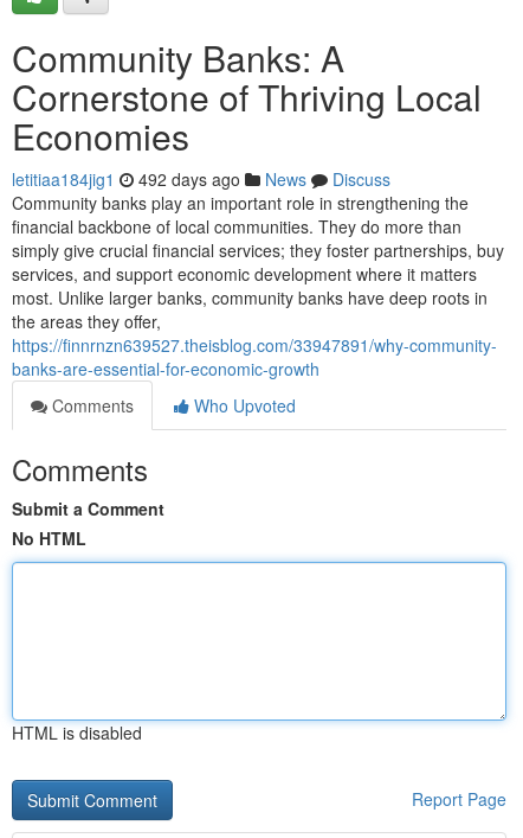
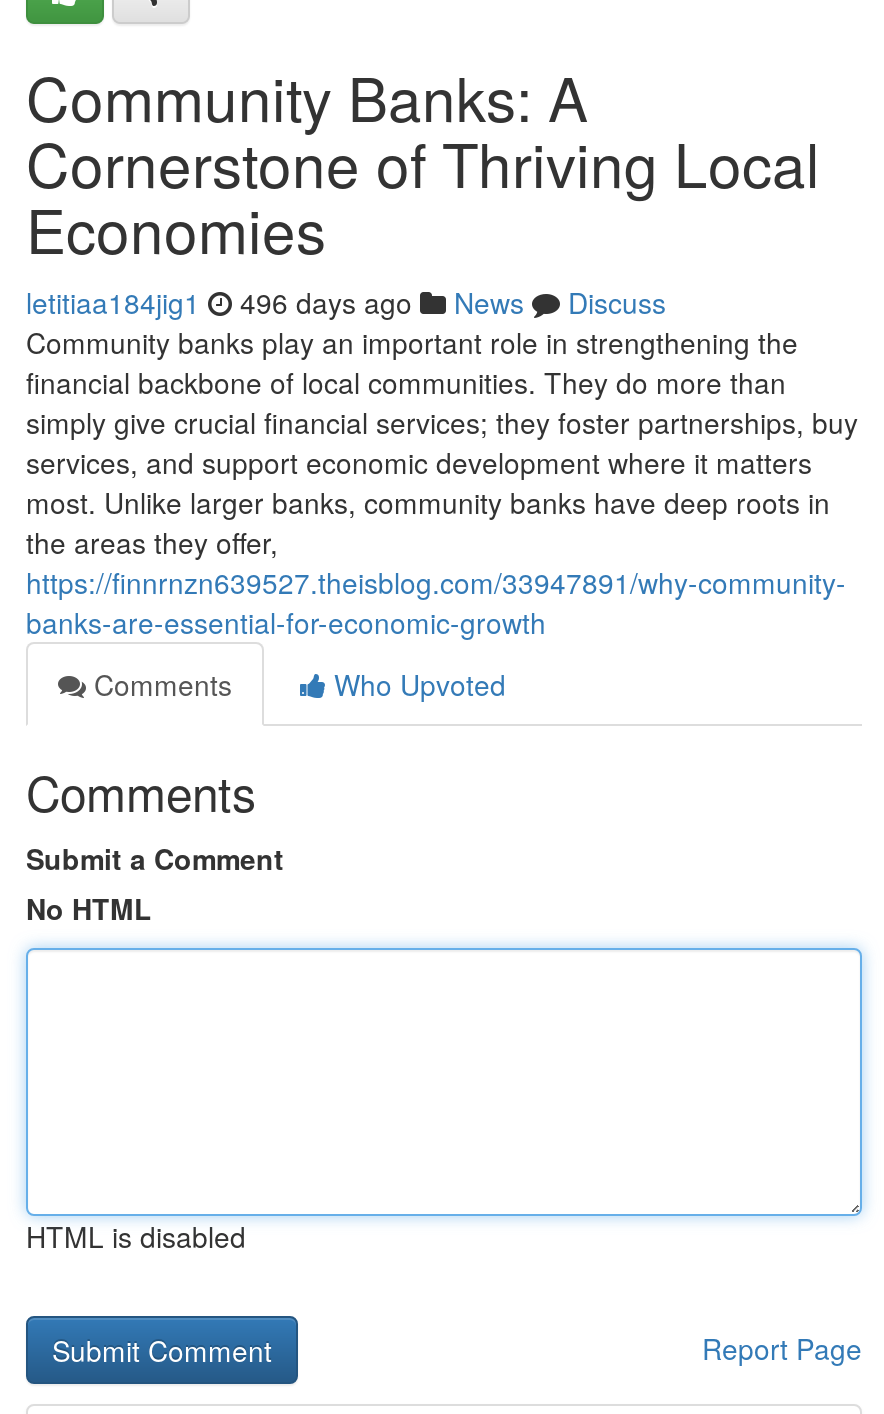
- letitiaa184jig1 492 days ago News Discuss
+ letitiaa184jig1 496 days ago News Discuss
